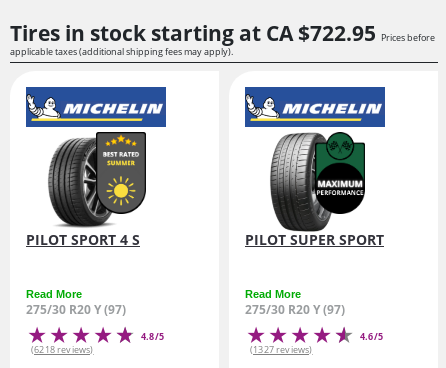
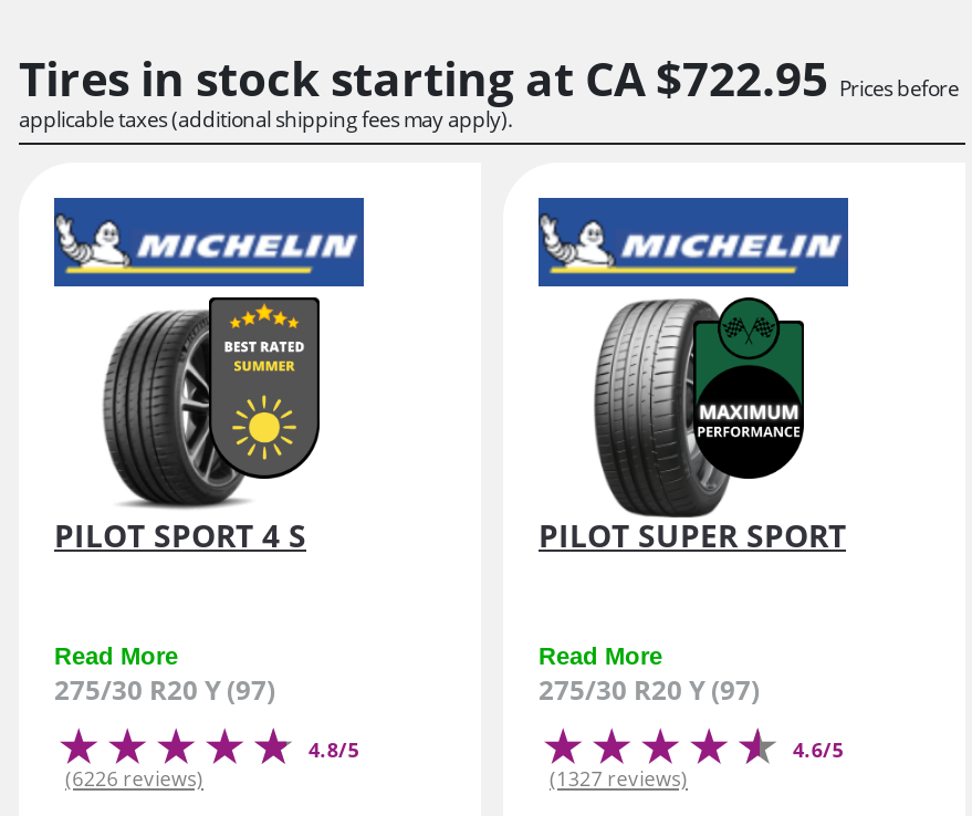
- (6218 reviews)
+ (6226 reviews)
